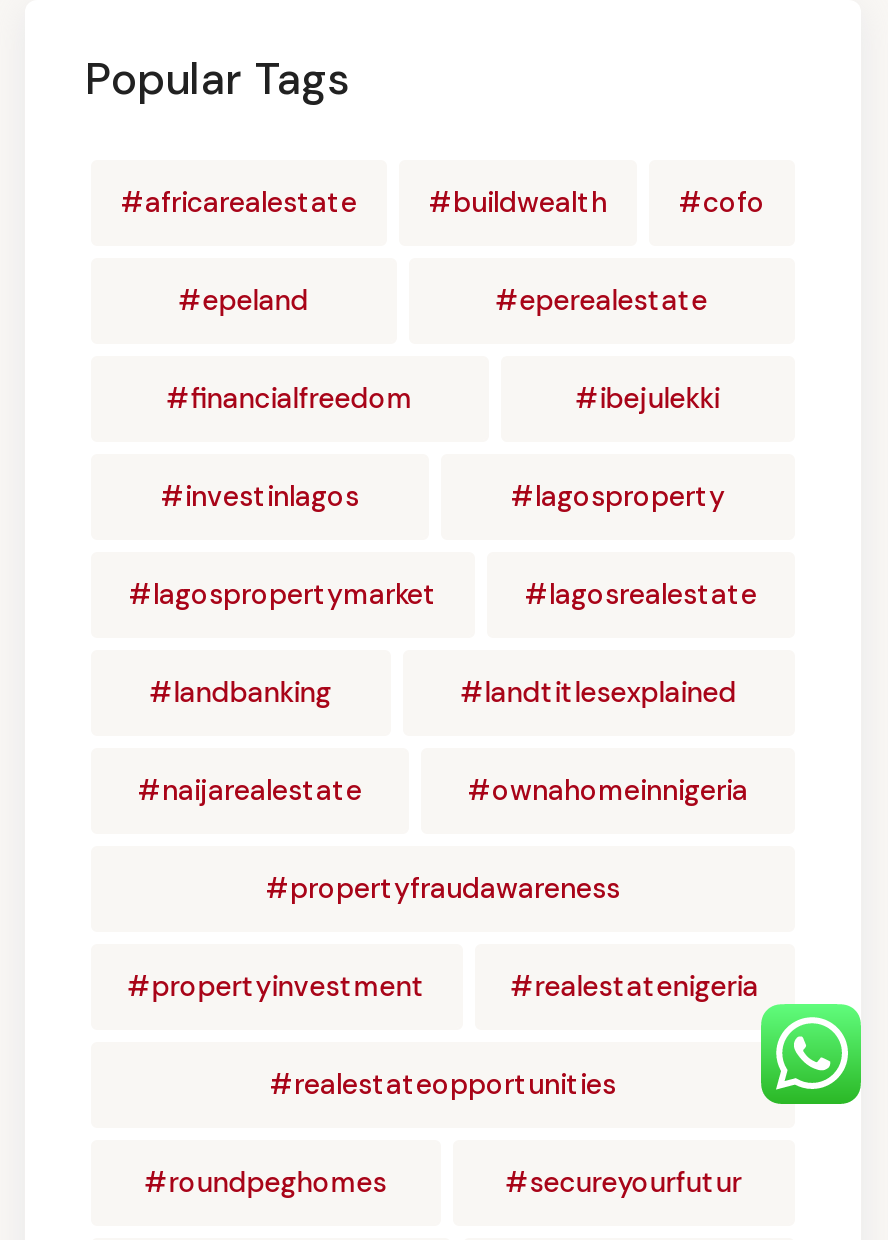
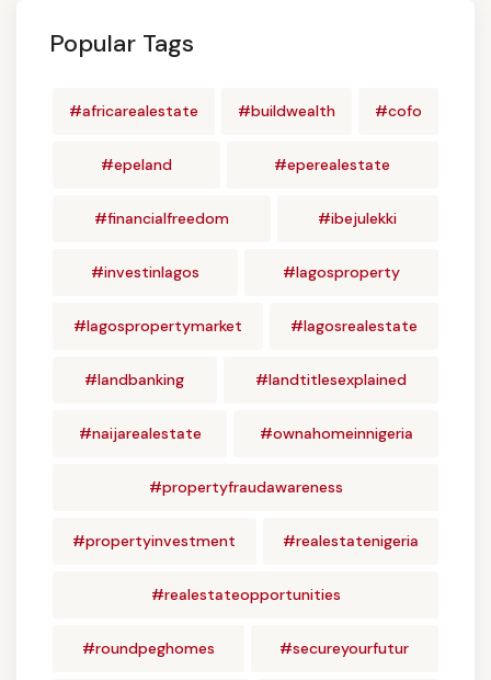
- [image]
